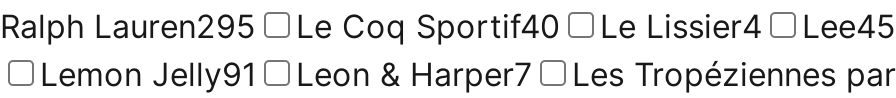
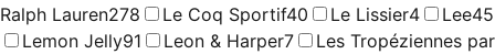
- Ralph Lauren295 Le Coq Sportif40 Le Lissier4 Lee45
+ Ralph Lauren278 Le Coq Sportif40 Le Lissier4 Lee45
